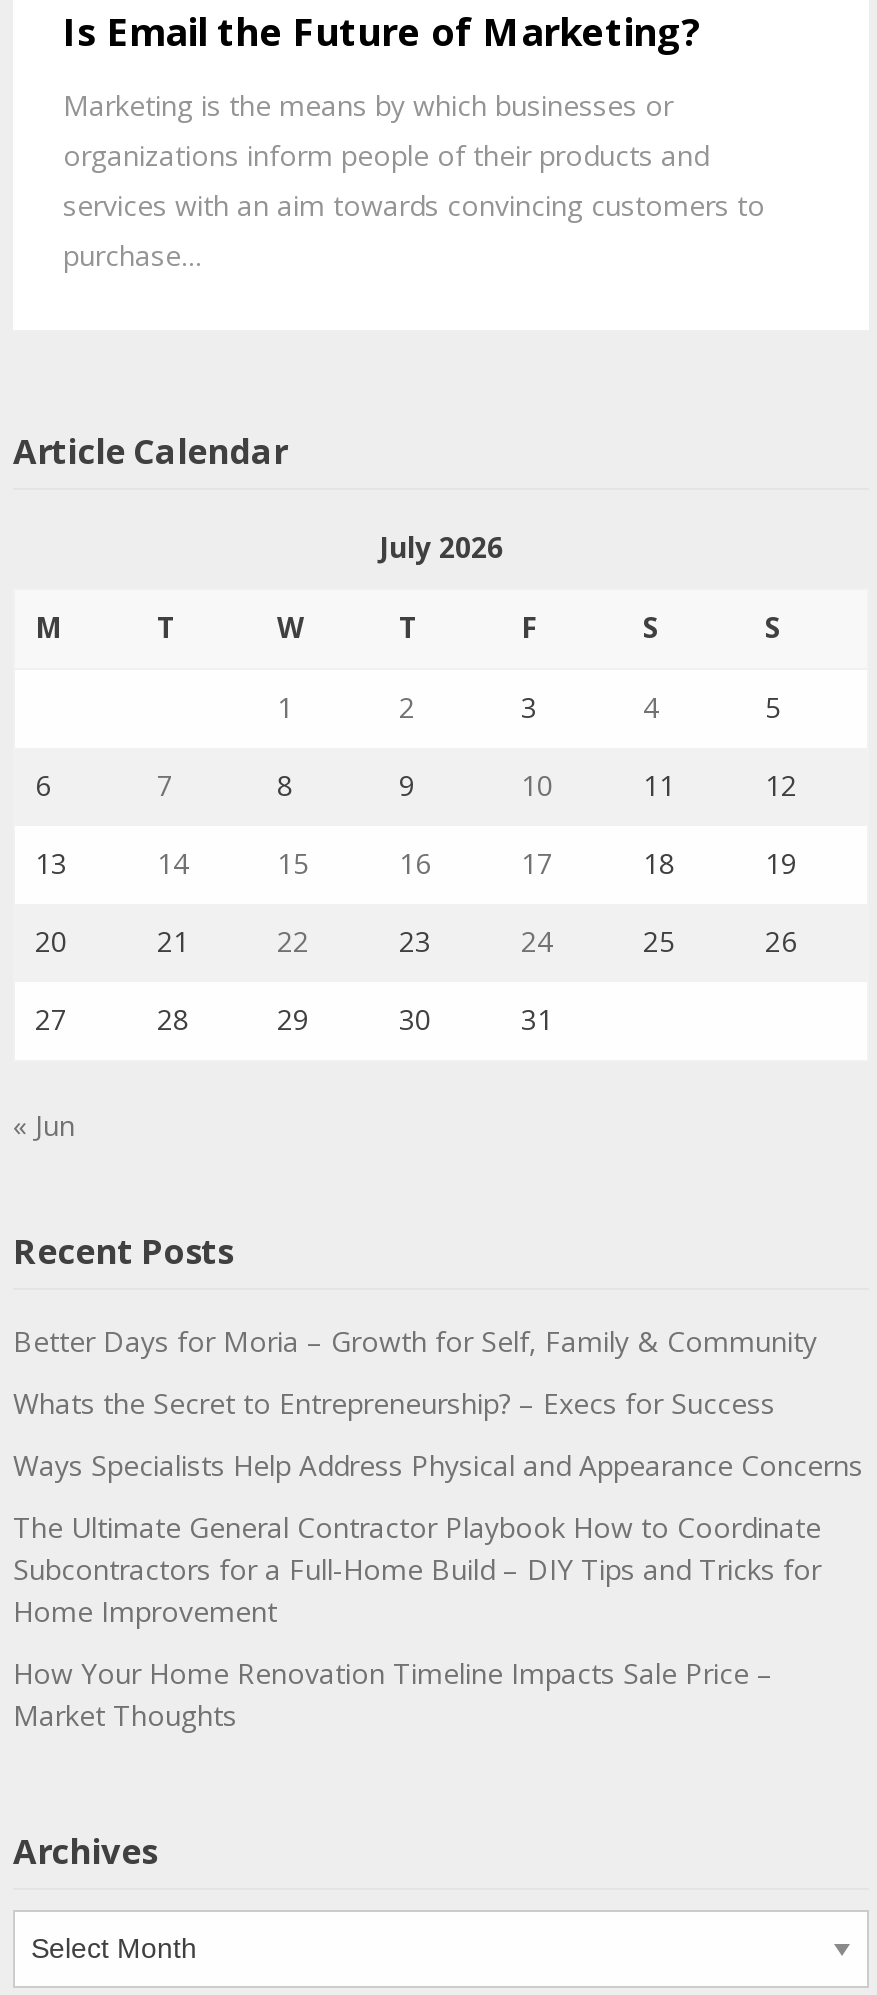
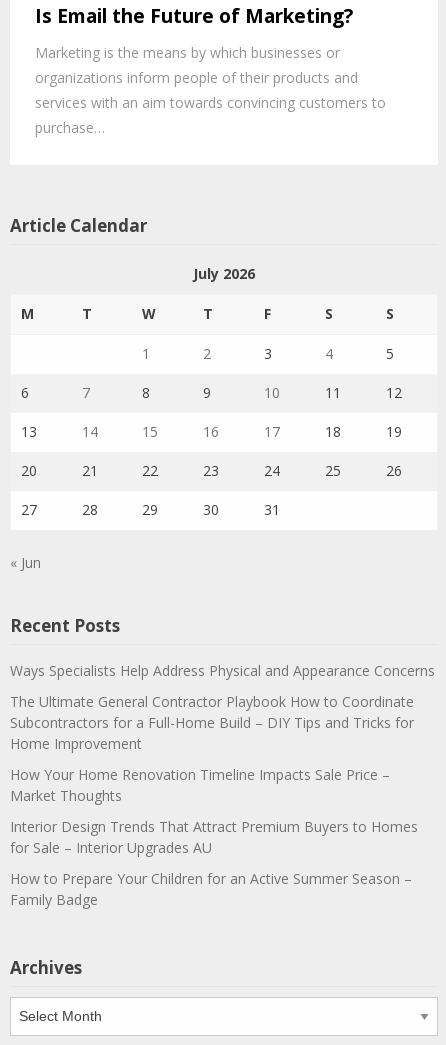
- Better Days for Moria – Growth for Self, Family & Community
- Whats the Secret to Entrepreneurship? – Execs for Success

moved up: Ways Specialists Help Address Physical and Appearance Concerns | The Ultimate General Contractor Playbook How to Coordinate | Subcontractors for a Full-Home Build – DIY Tips and Tricks for | Home Improvement | How Your Home Renovation Timeline Impacts Sale Price – | Market Thoughts

+ Interior Design Trends That Attract Premium Buyers to Homes
+ for Sale – Interior Upgrades AU
+ How to Prepare Your Children for an Active Summer Season –
+ Family Badge
